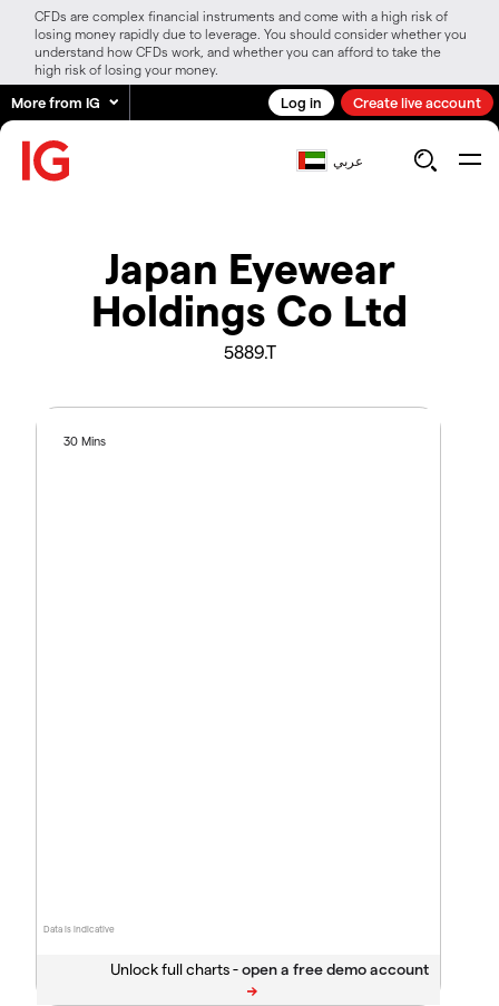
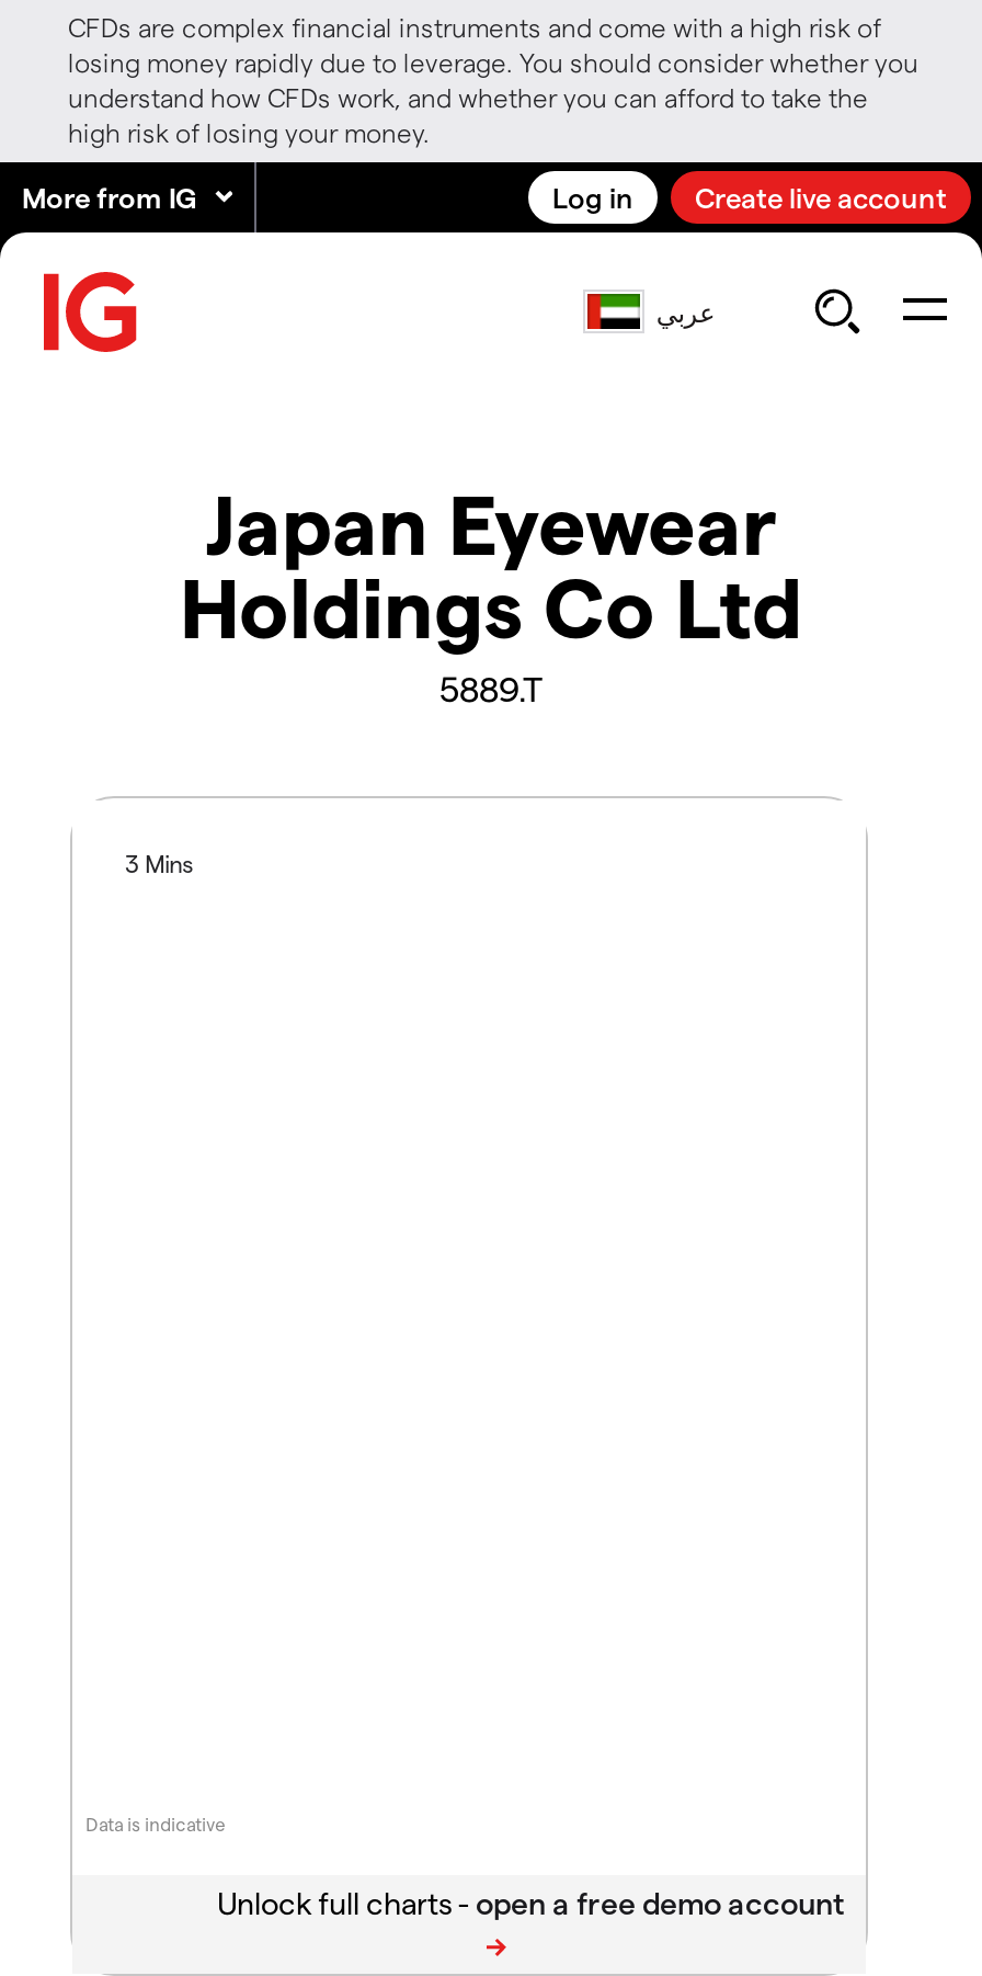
- 30 Mins
+ 3 Mins
